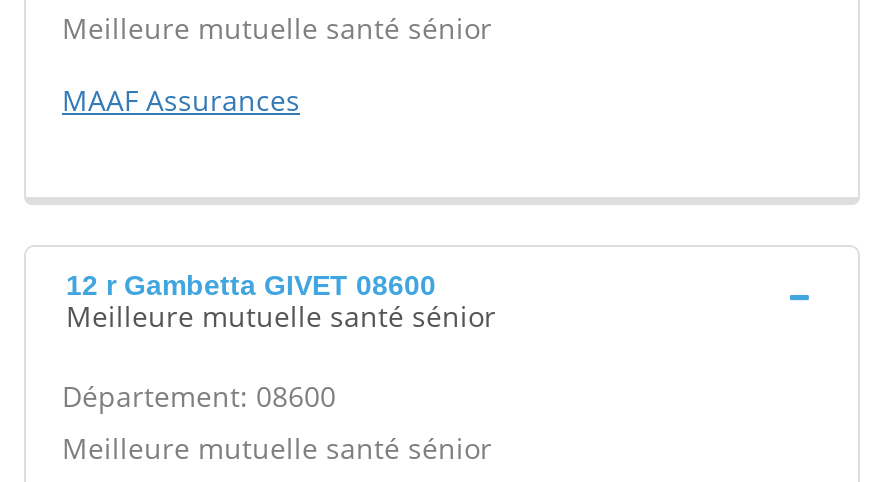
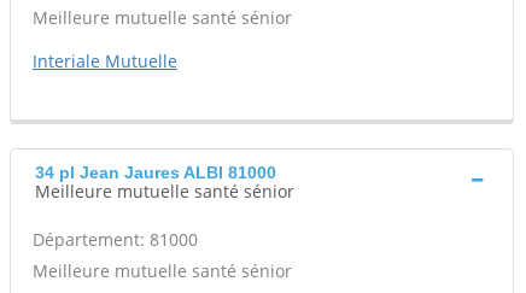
- MAAF Assurances
+ Interiale Mutuelle

- 12 r Gambetta GIVET 08600
+ 34 pl Jean Jaures ALBI 81000

- Département: 08600
+ Département: 81000
